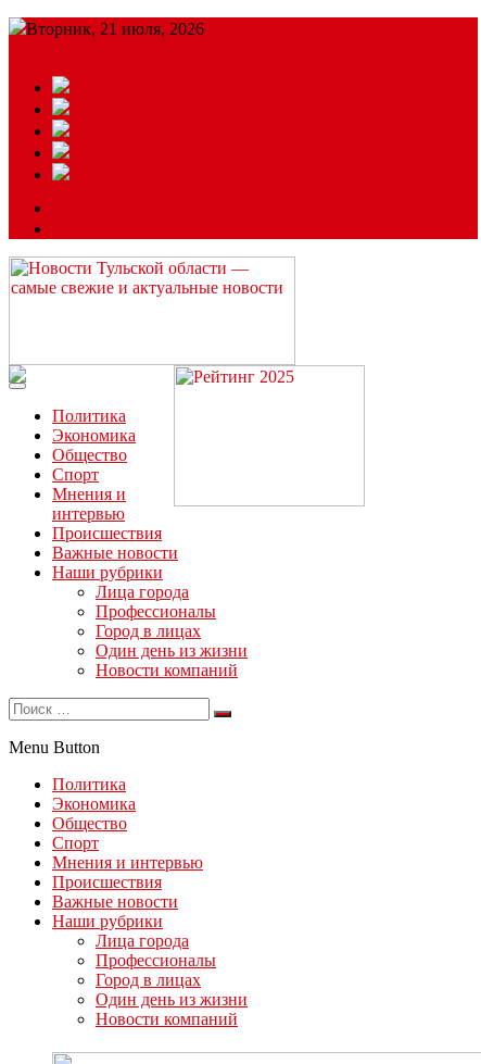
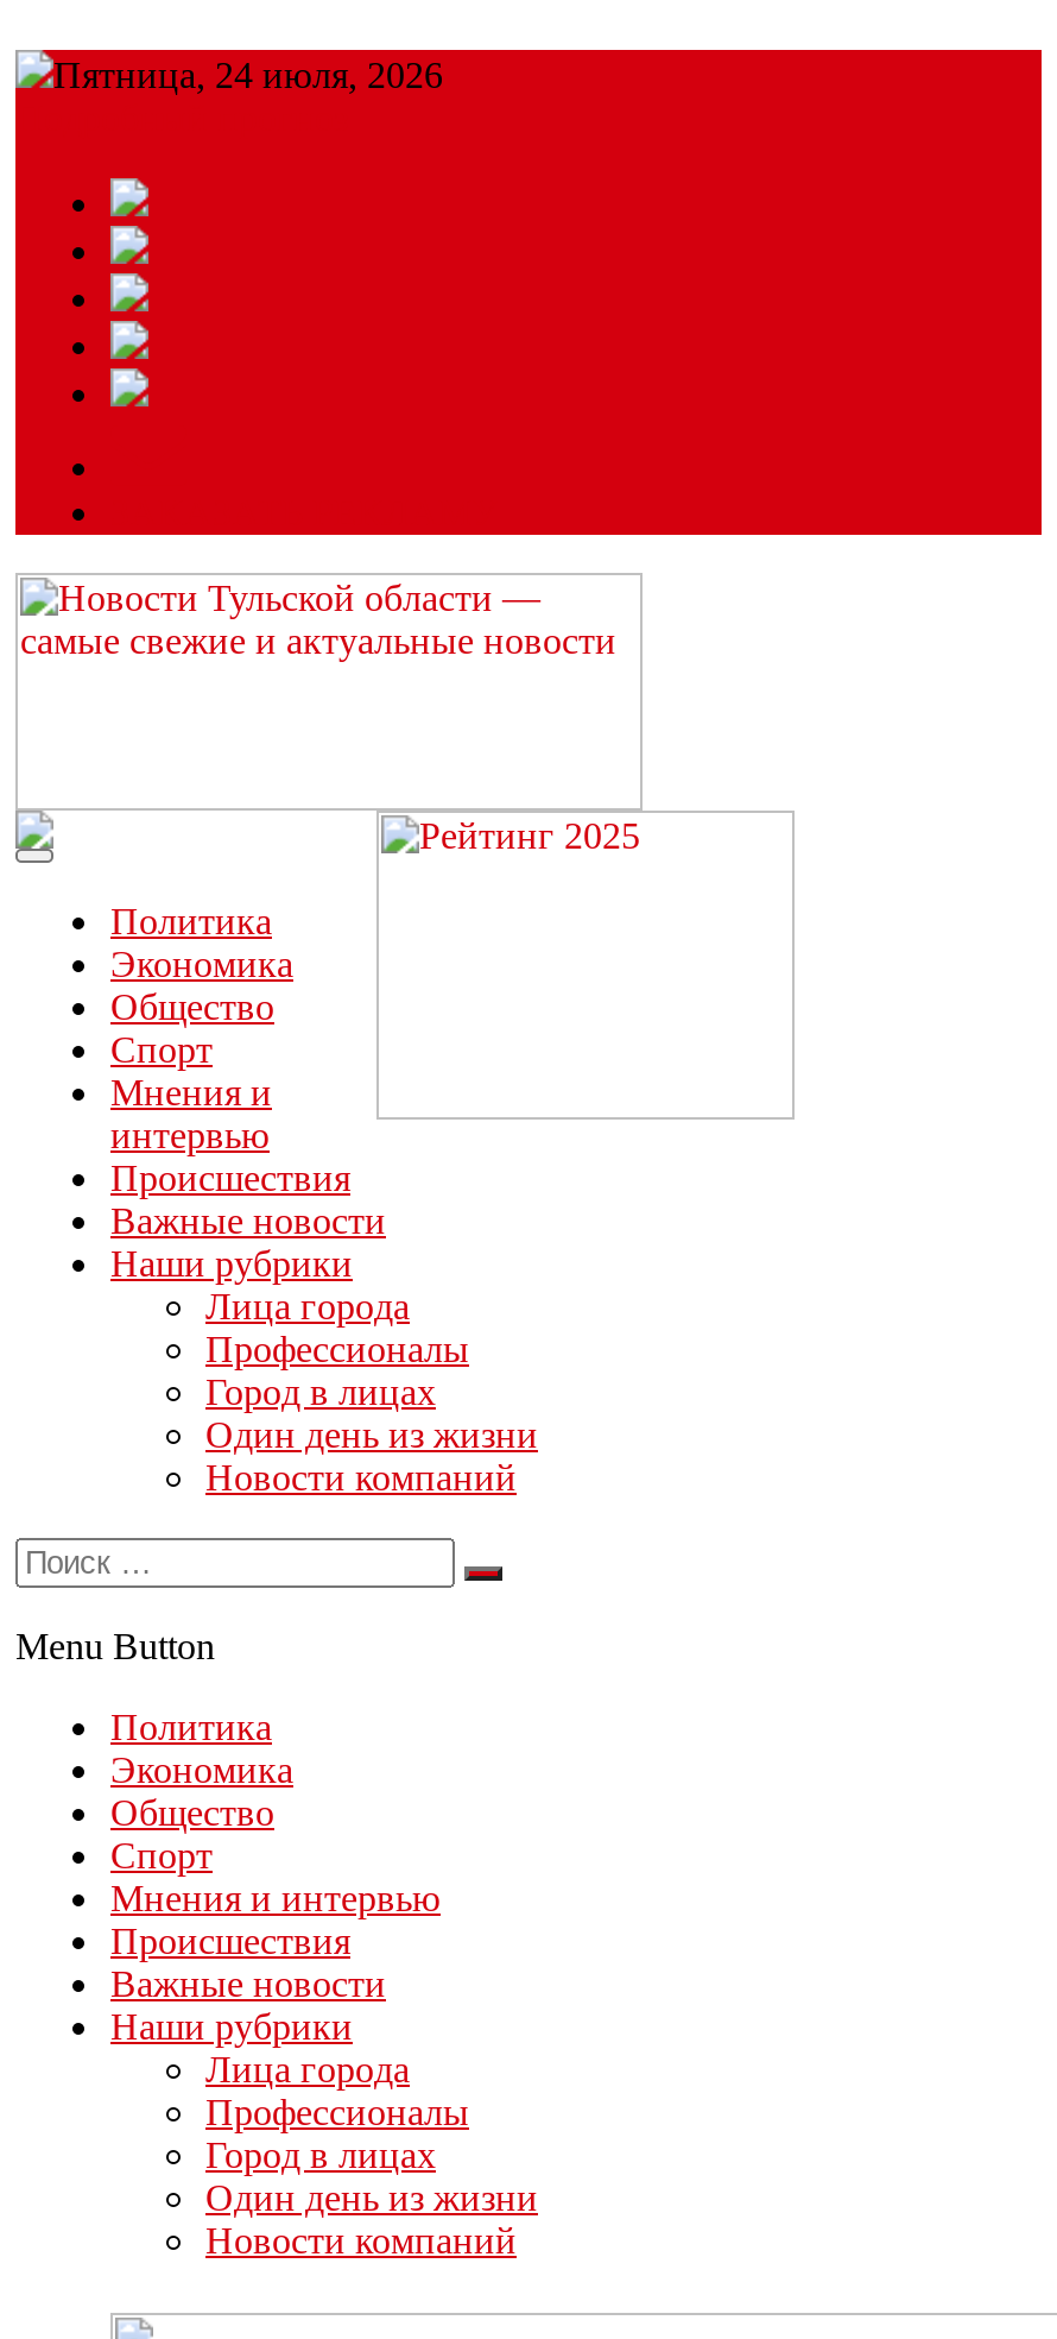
- Вторник, 21 июля, 2026
+ Пятница, 24 июля, 2026
